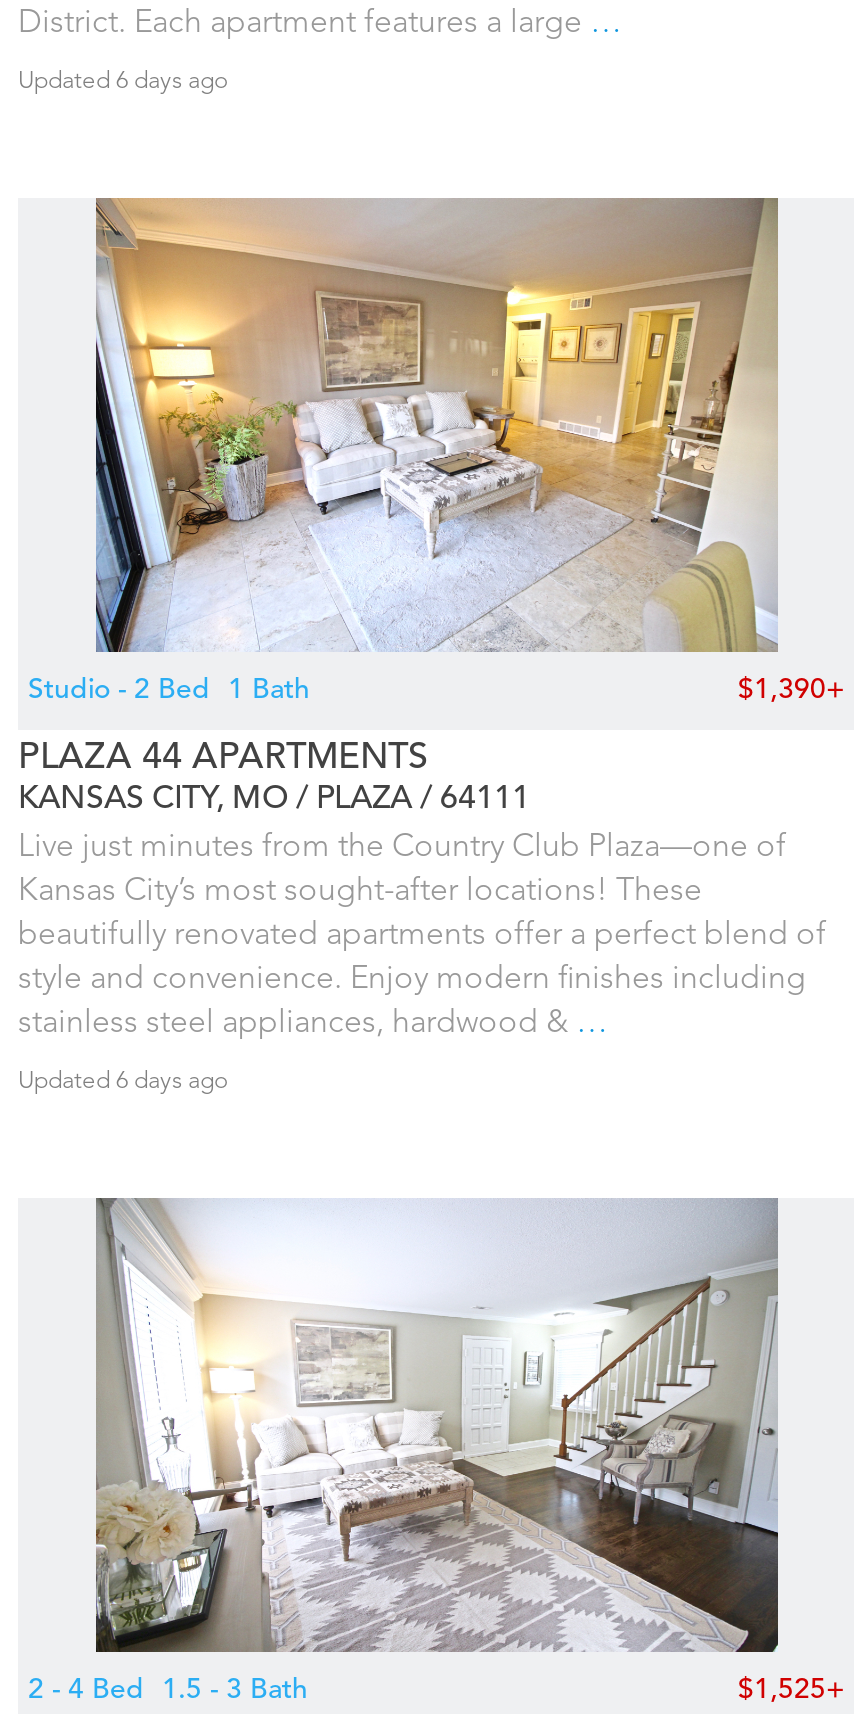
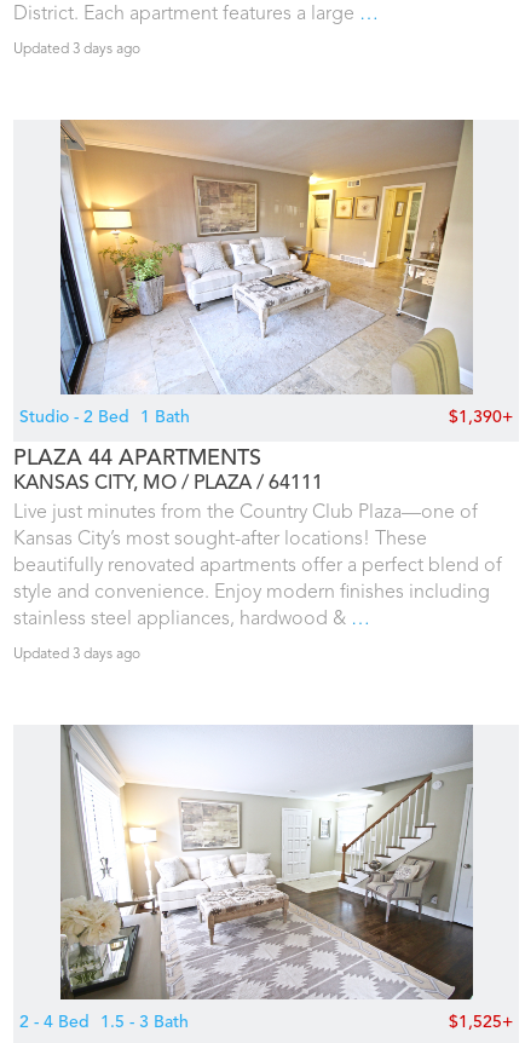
- Updated 6 days ago
+ Updated 3 days ago

- Updated 6 days ago
+ Updated 3 days ago
